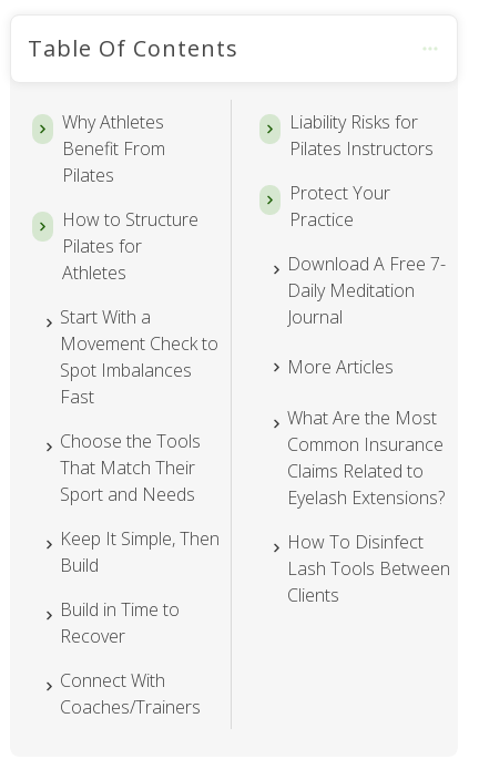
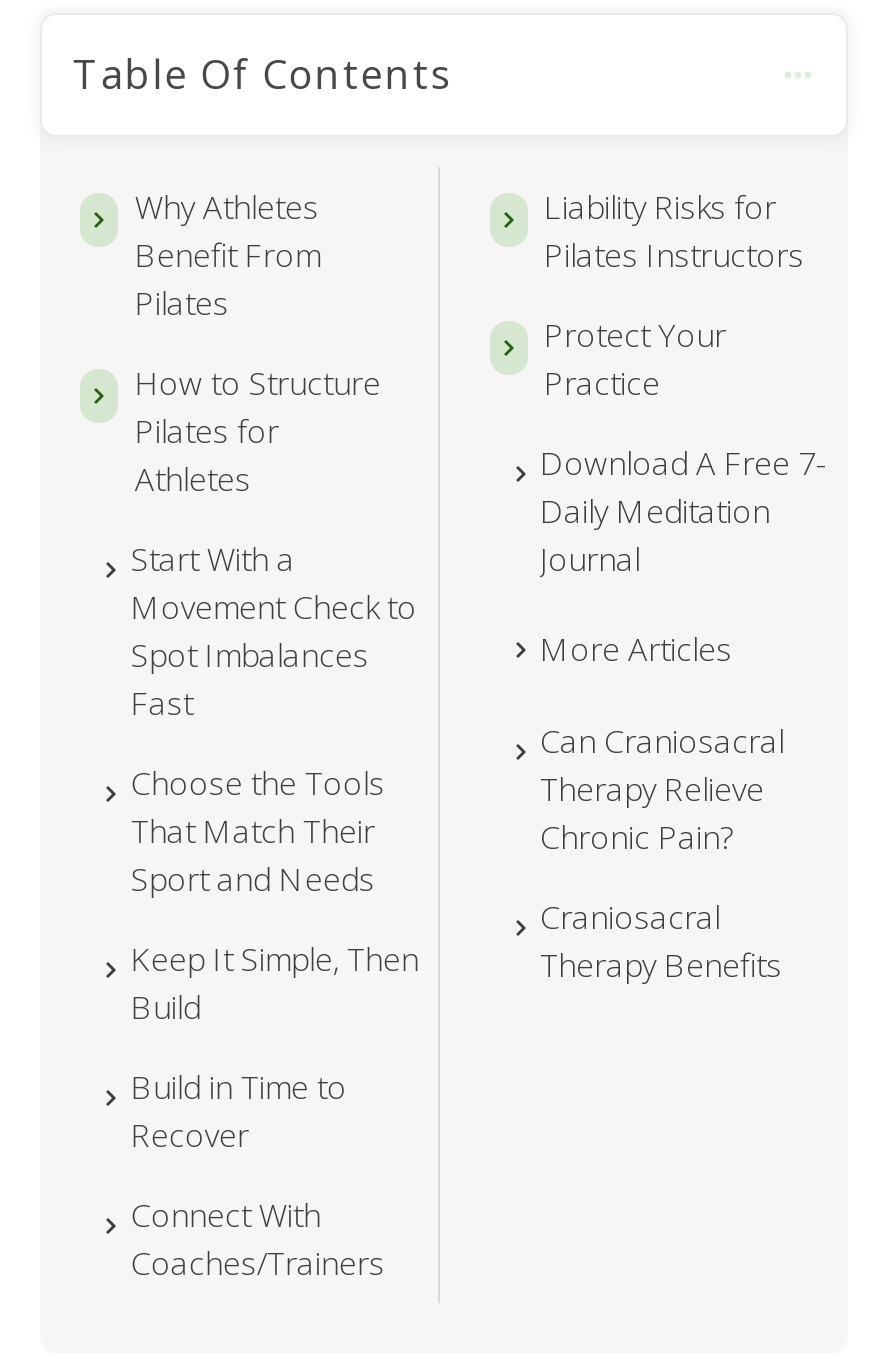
- What Are the Most
- Common Insurance
- Claims Related to
- Eyelash Extensions?
+ Can Craniosacral
+ Therapy Relieve
+ Chronic Pain?

- How To Disinfect
- Lash Tools Between
- Clients
+ Craniosacral
+ Therapy Benefits
